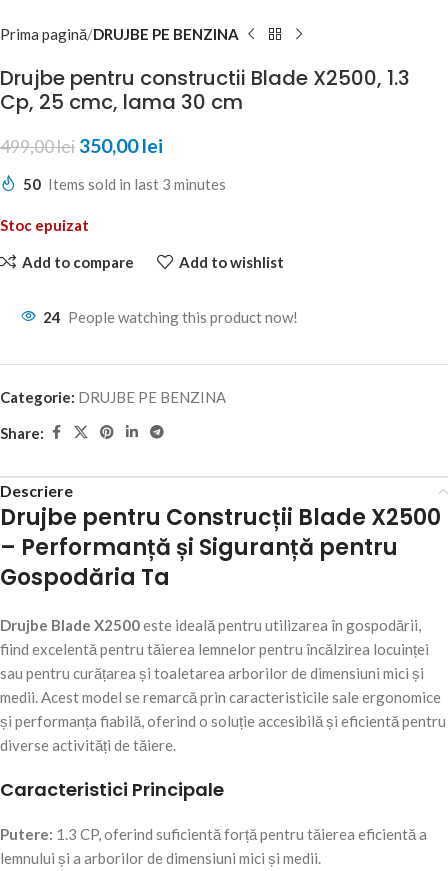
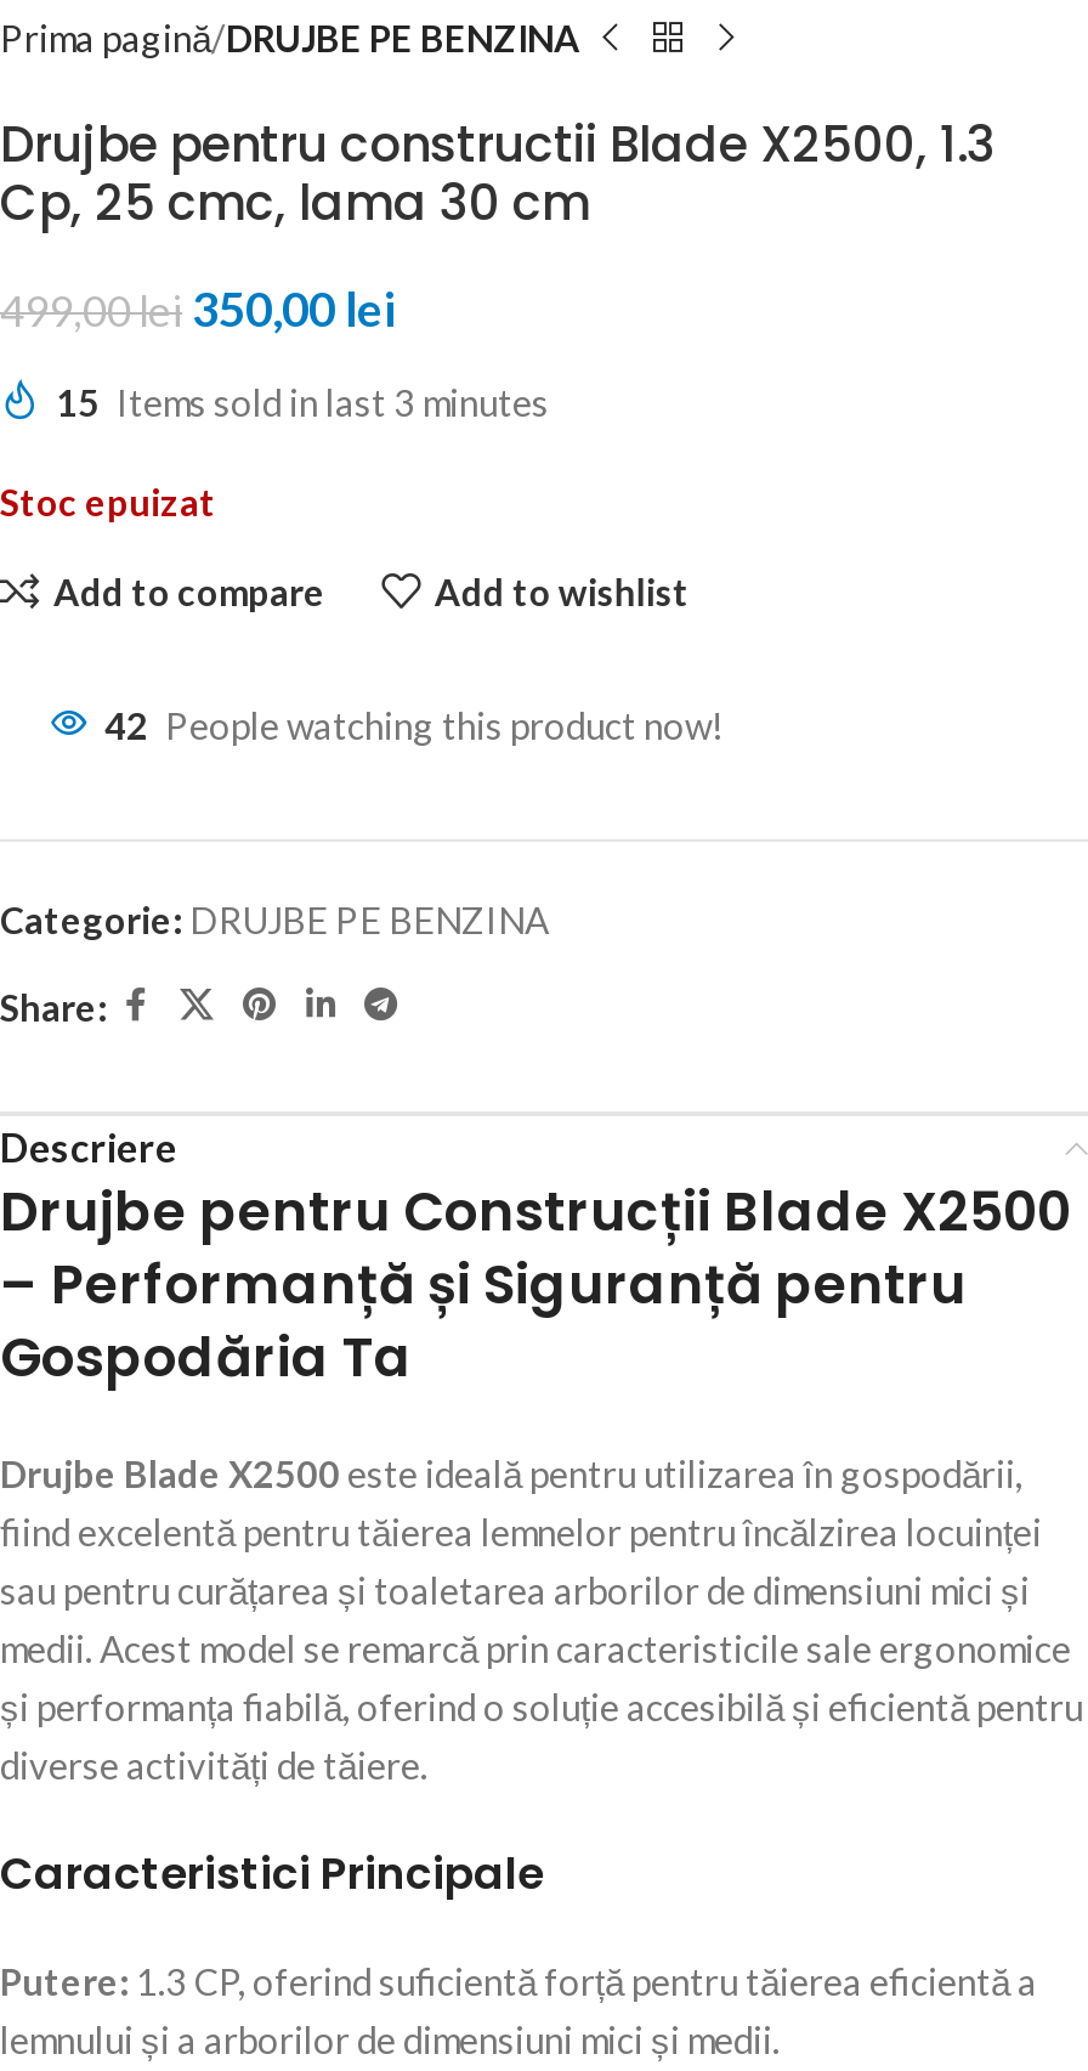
- 50 Items sold in last 3 minutes
+ 15 Items sold in last 3 minutes

- 24 People watching this product now!
+ 42 People watching this product now!
